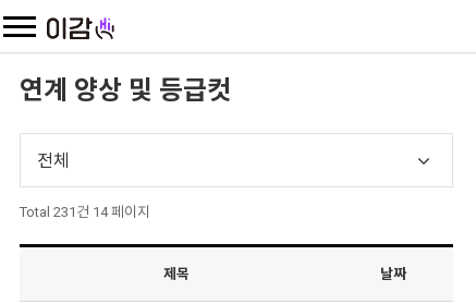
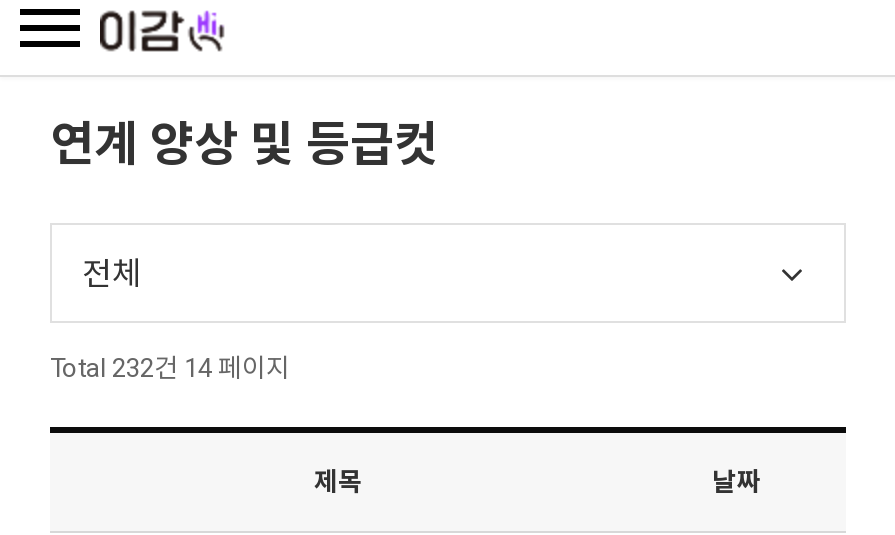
- Total 231건 14 페이지
+ Total 232건 14 페이지
